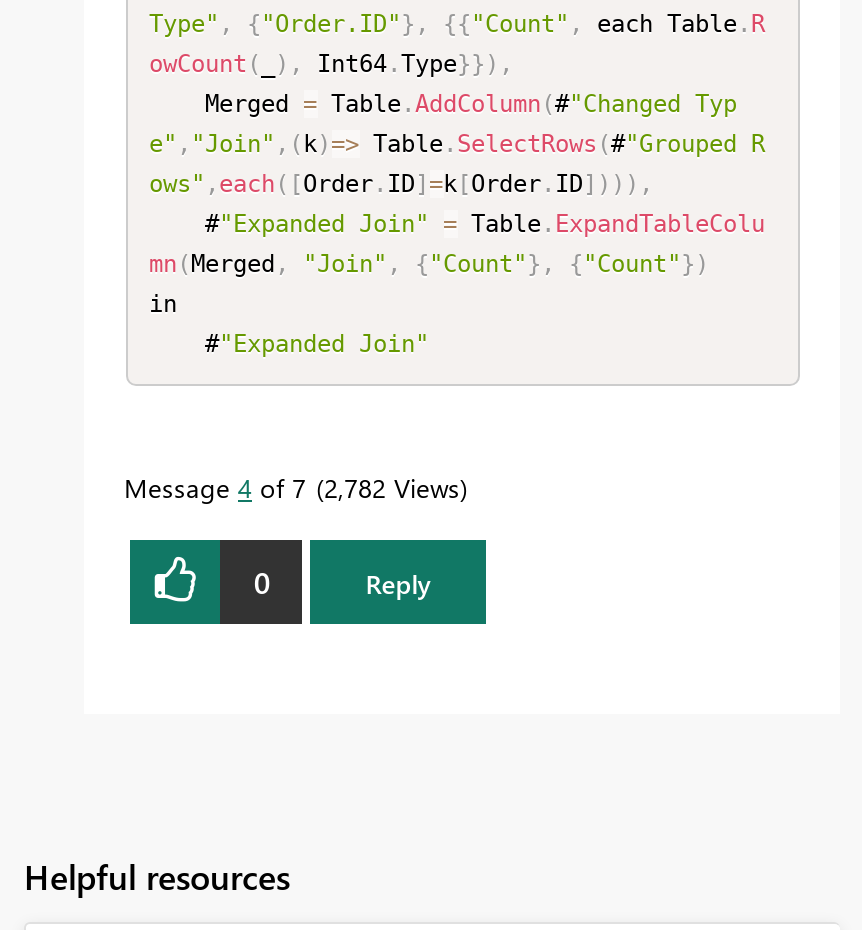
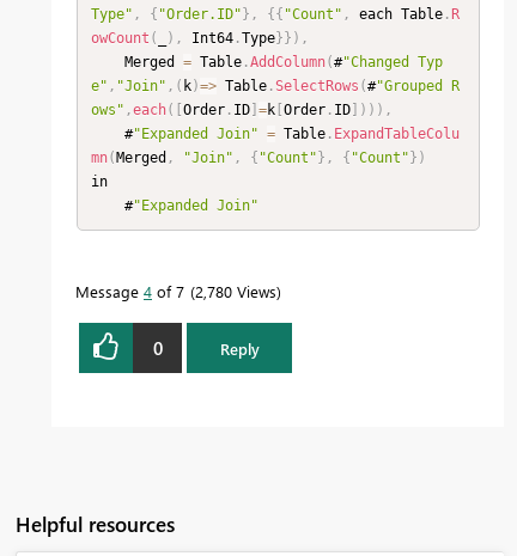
- Message 4 of 7 2,782 Views
+ Message 4 of 7 2,780 Views
